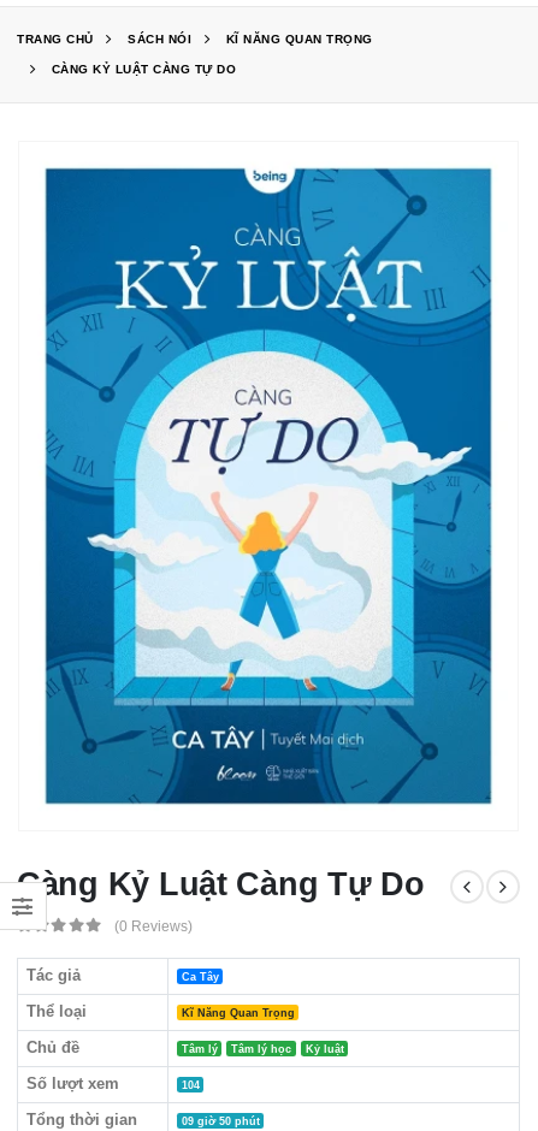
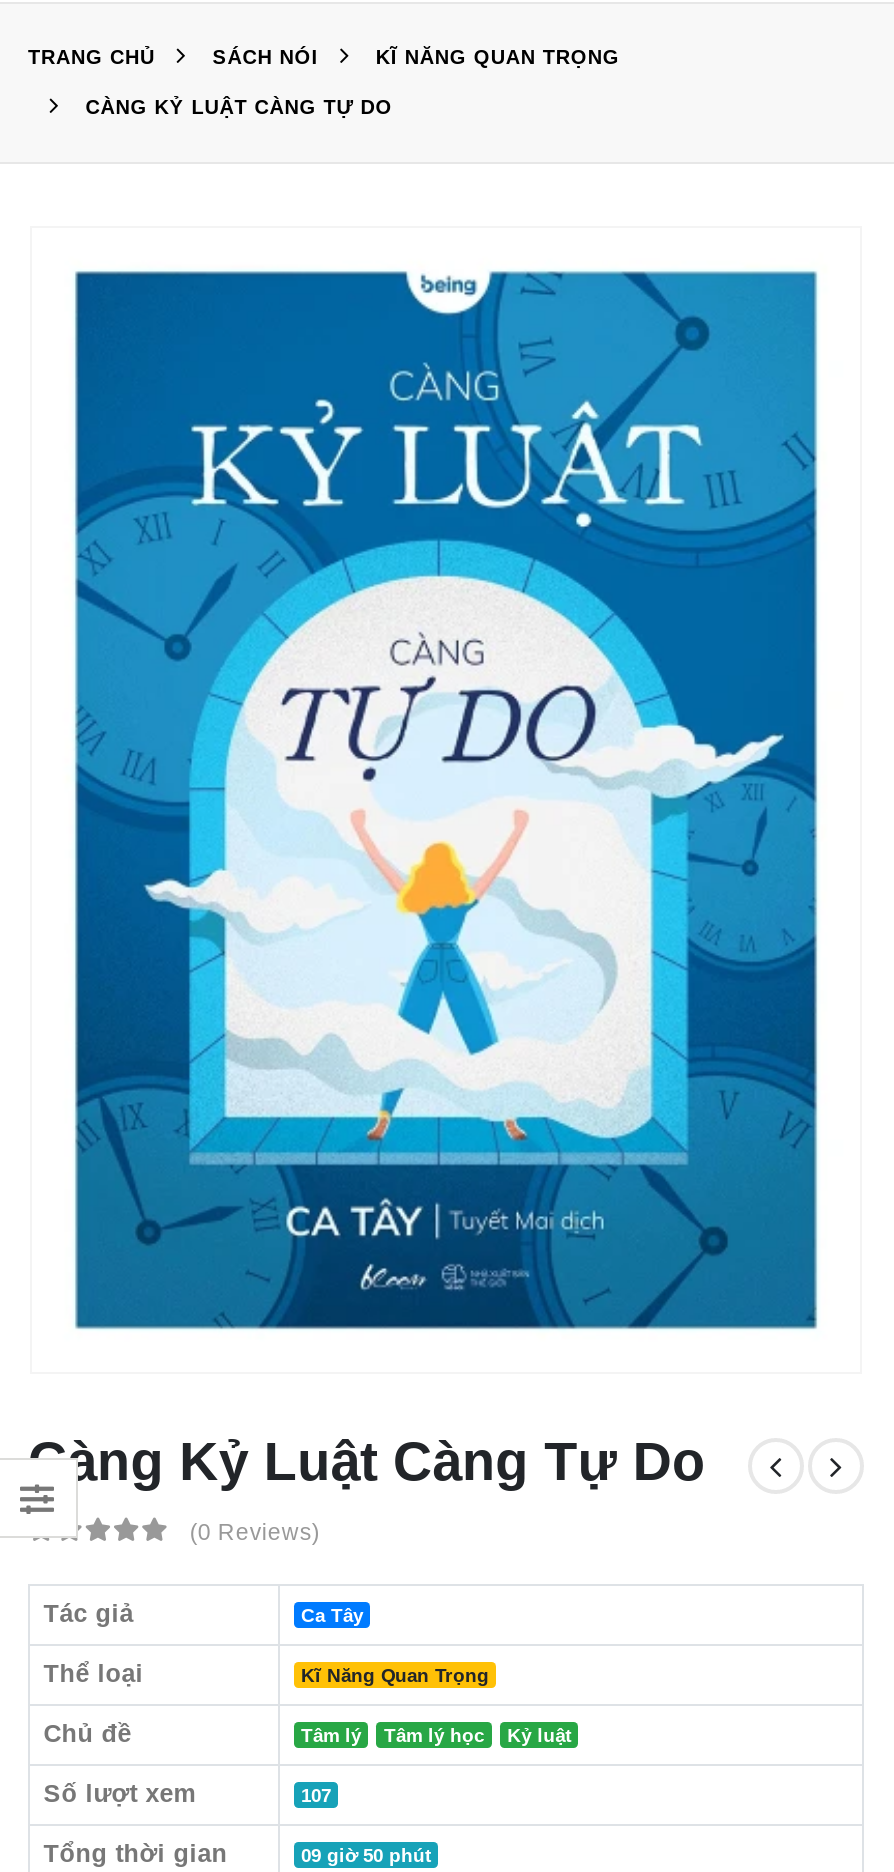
- 104
+ 107
